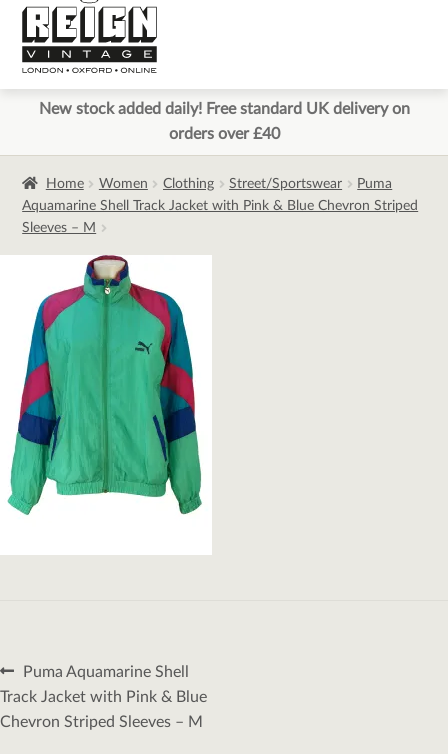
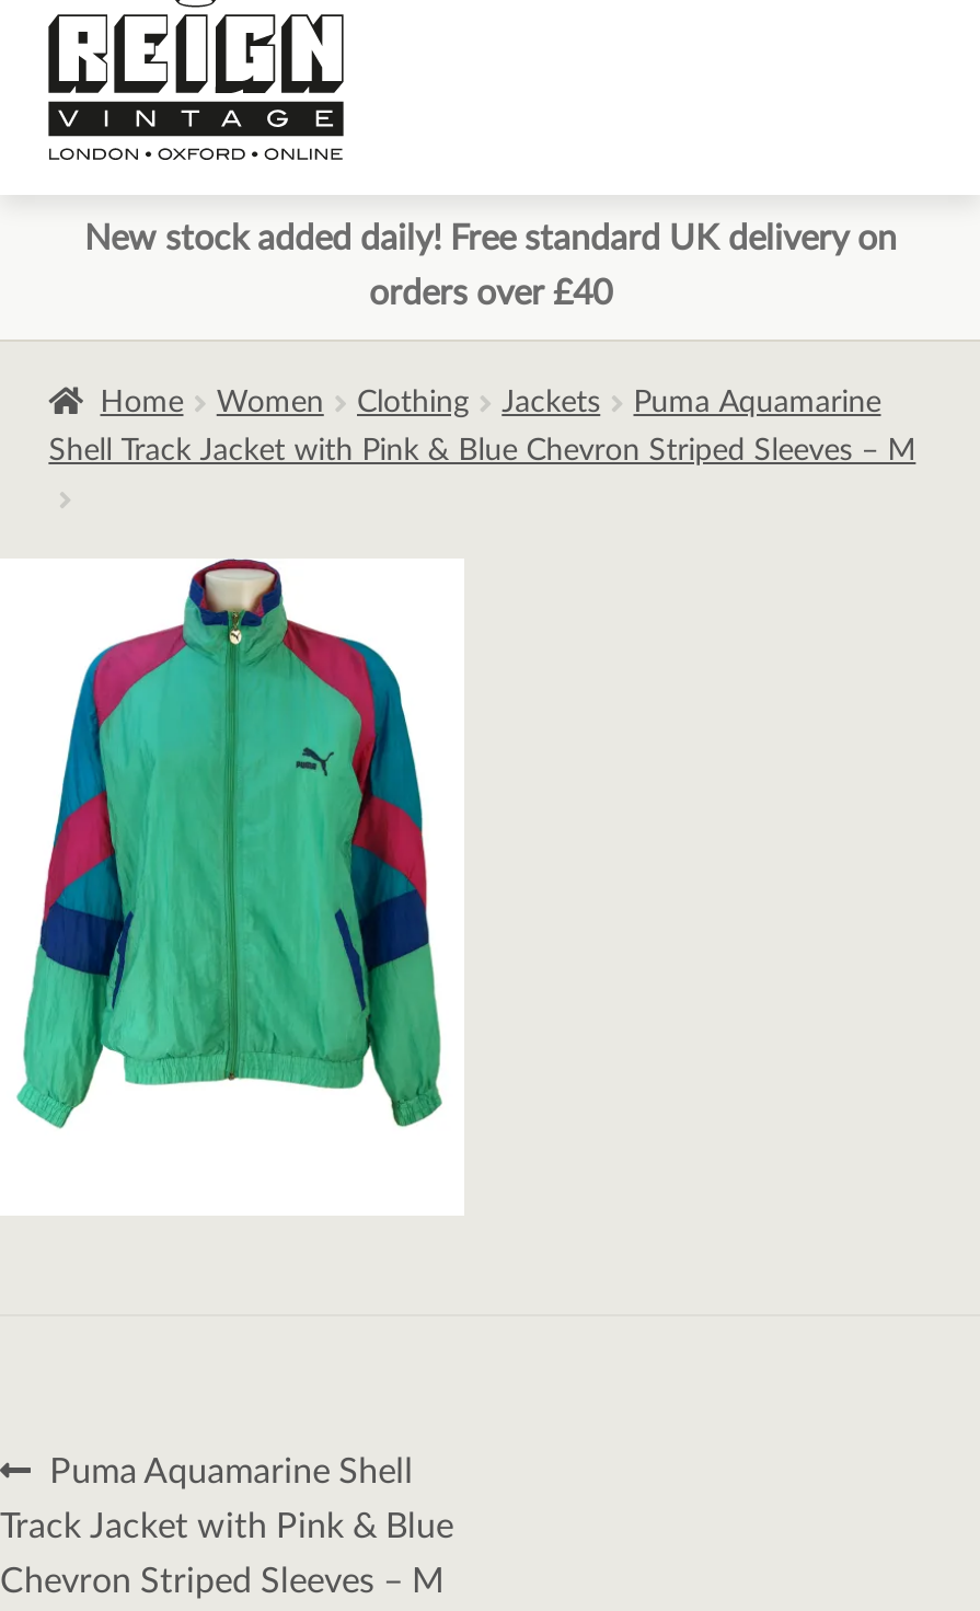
- Street/Sportswear
- Puma
- Aquamarine Shell Track Jacket with Pink & Blue Chevron Striped
- Sleeves – M
+ Jackets
+ Puma Aquamarine
+ Shell Track Jacket with Pink & Blue Chevron Striped Sleeves – M
